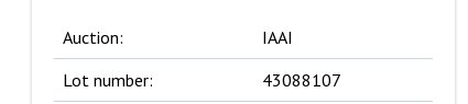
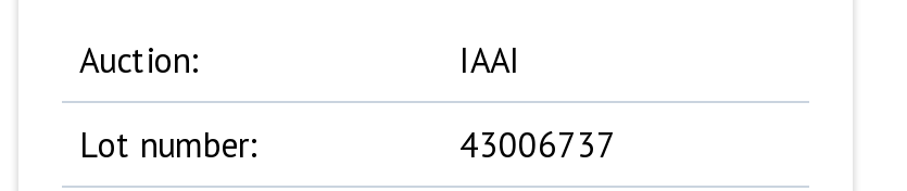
- 43088107
+ 43006737
